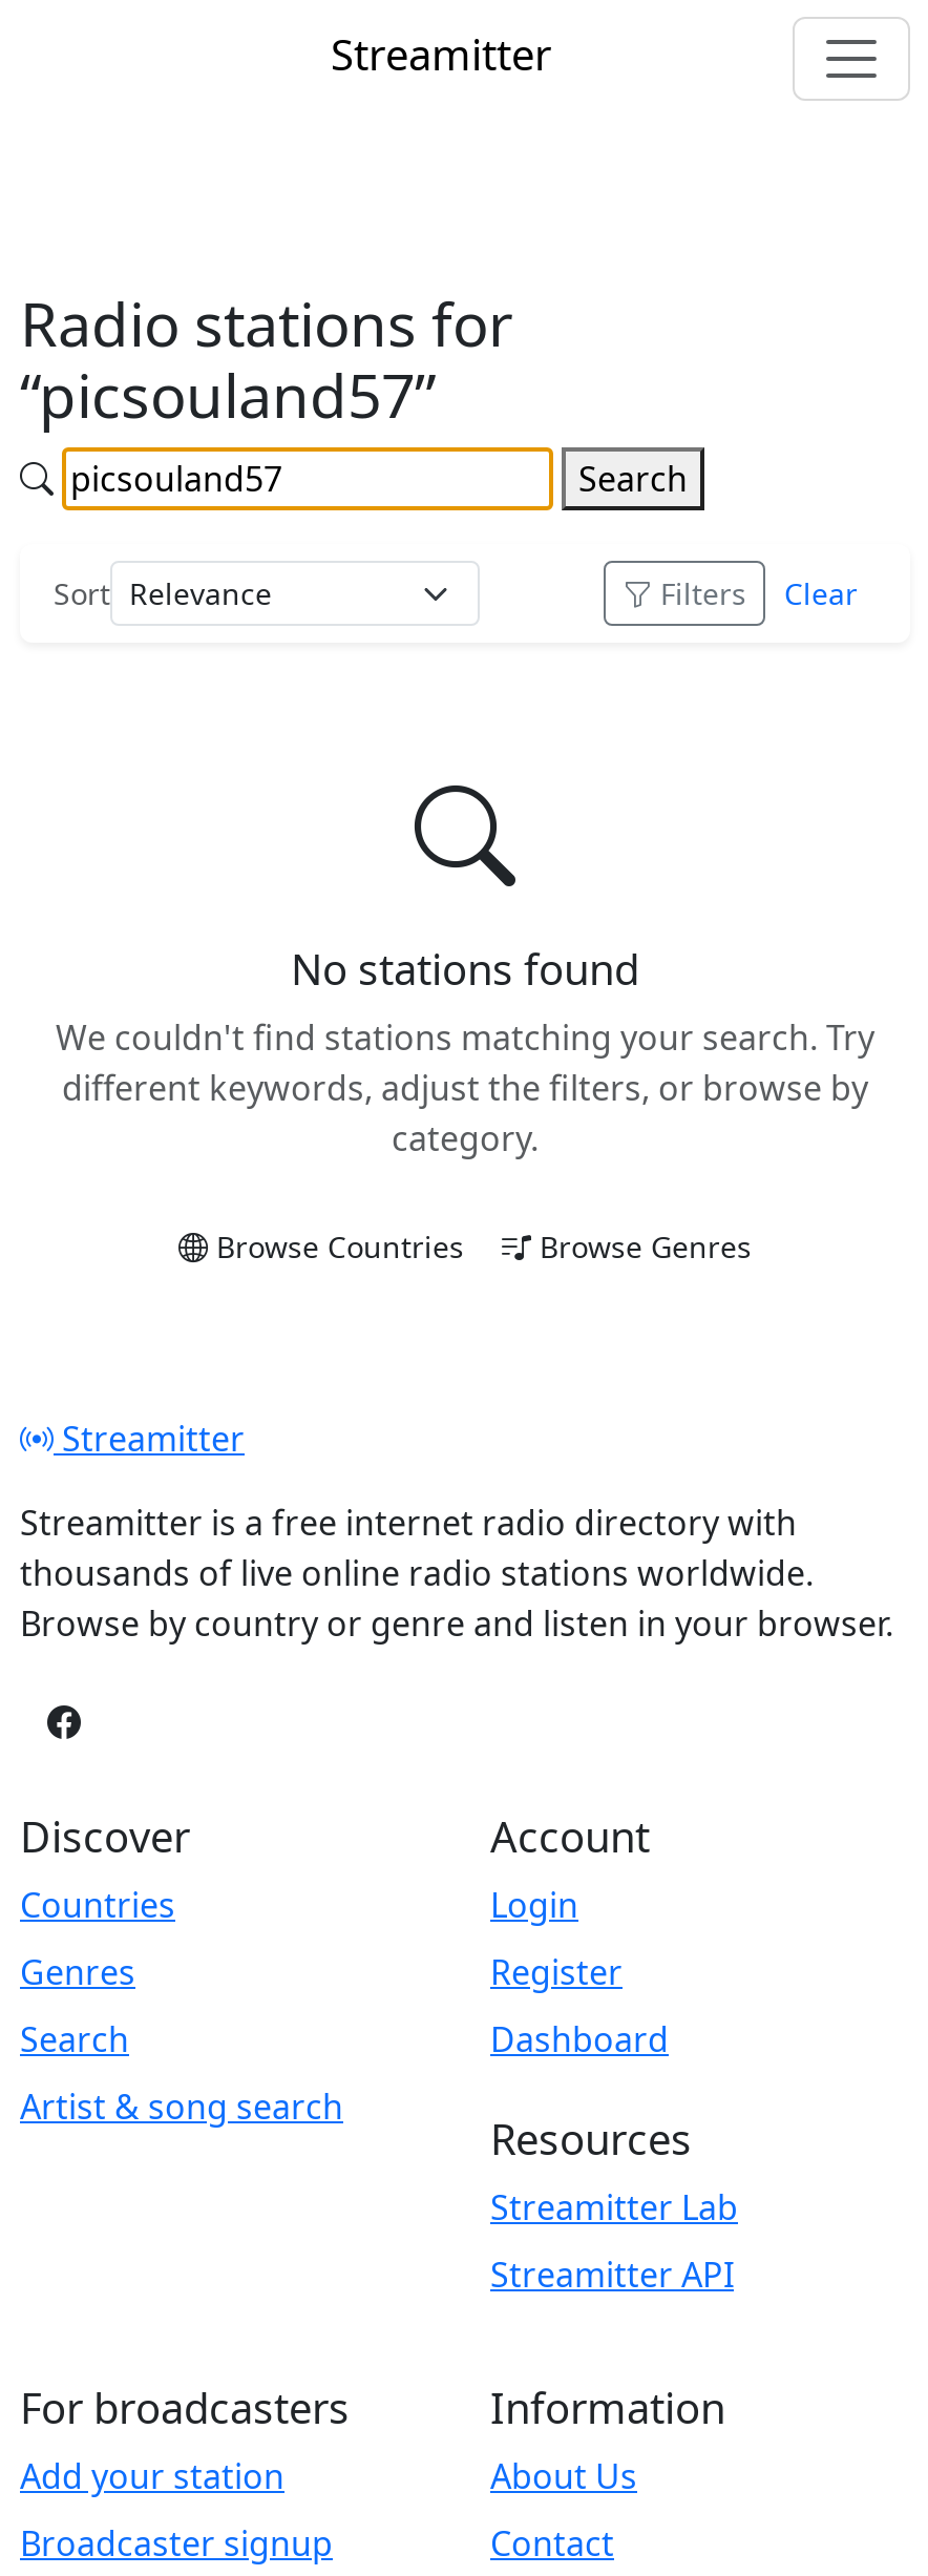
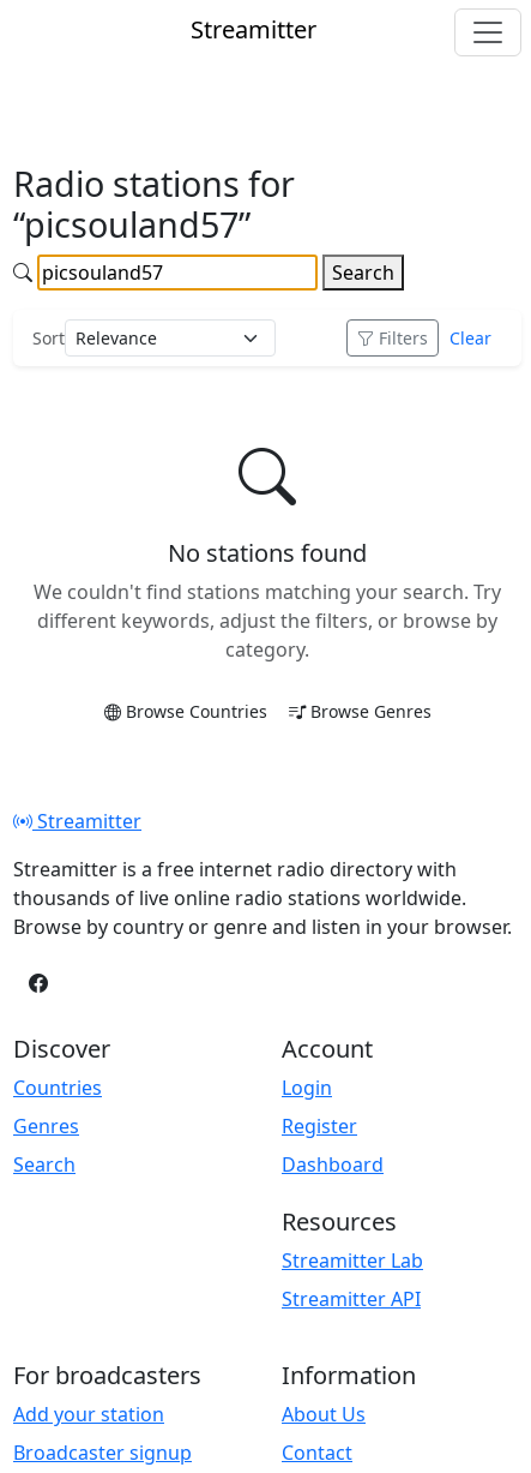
- Artist & song search
